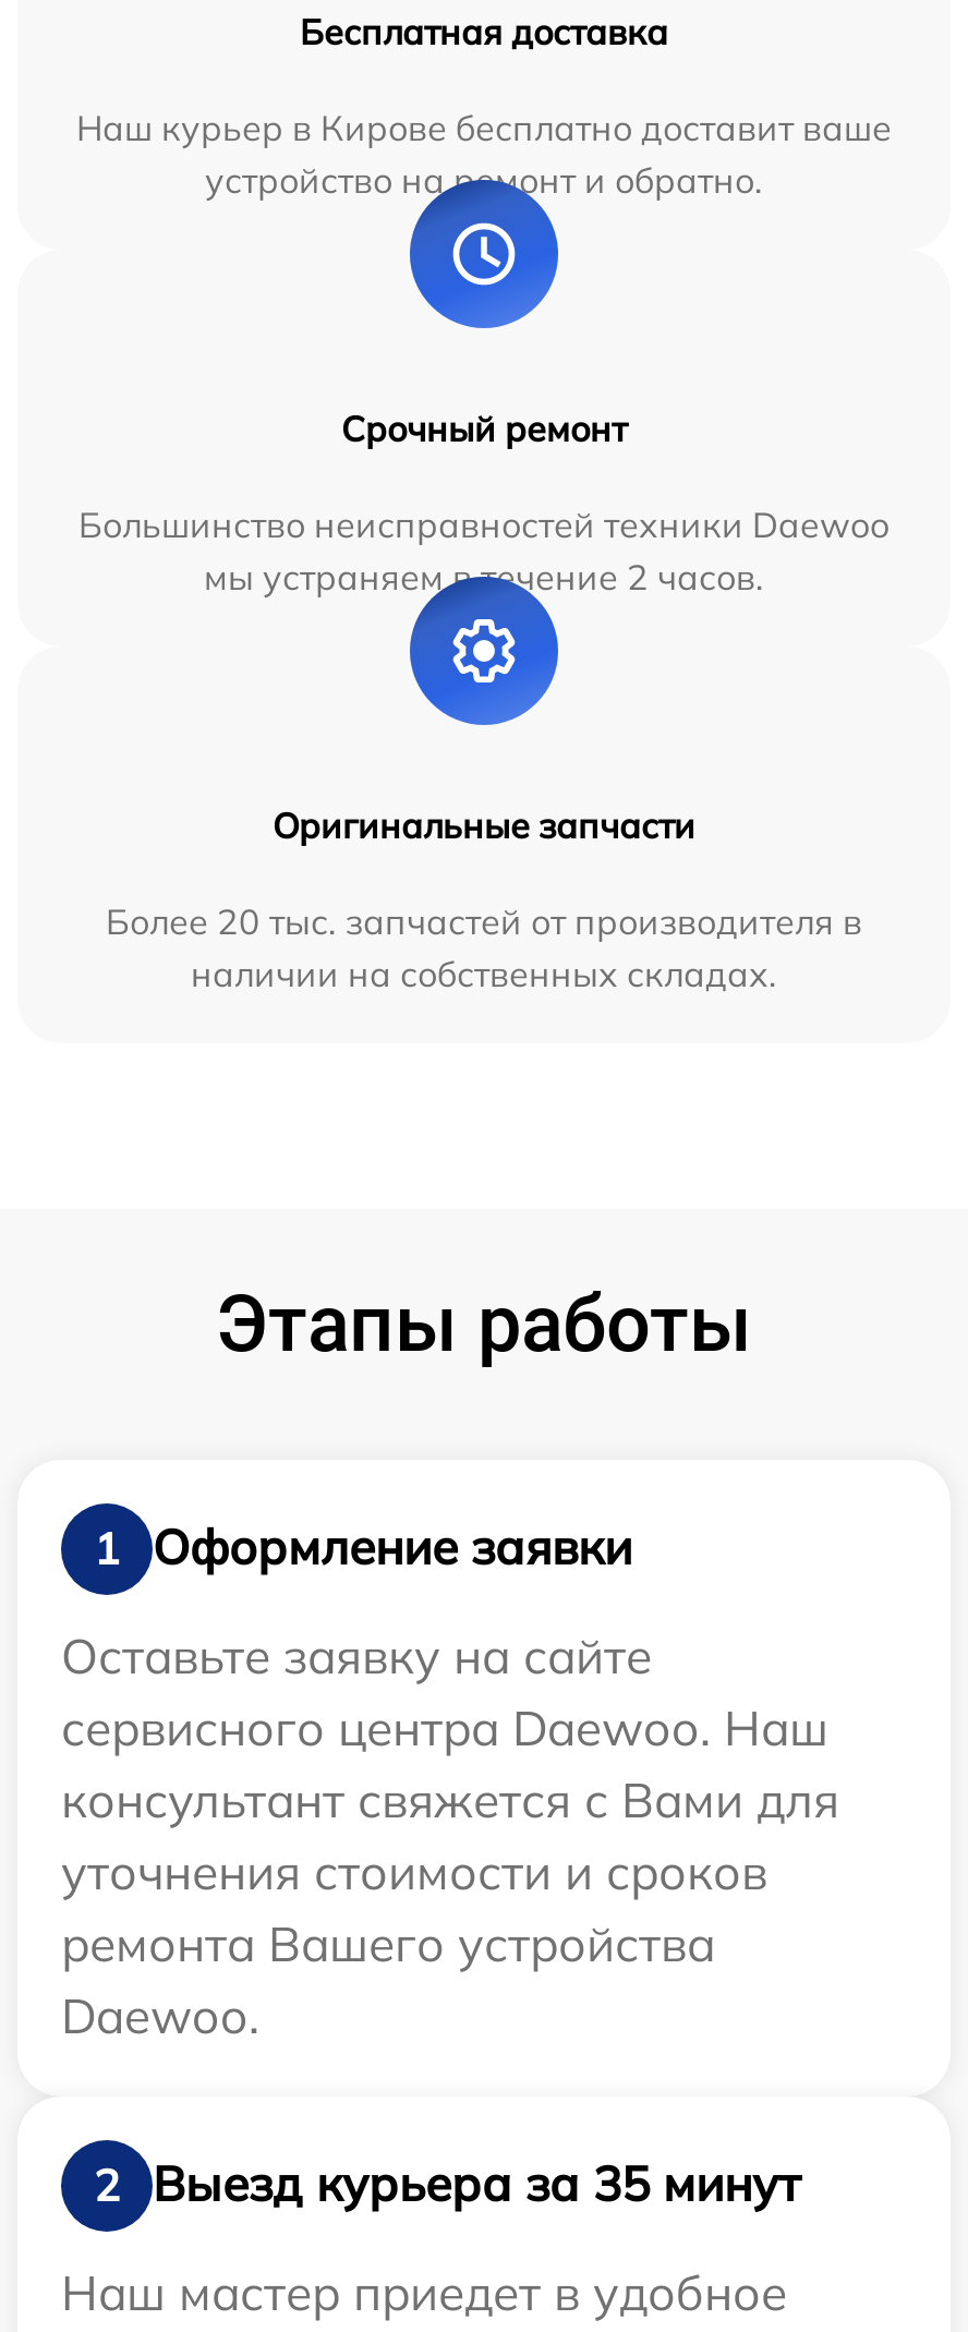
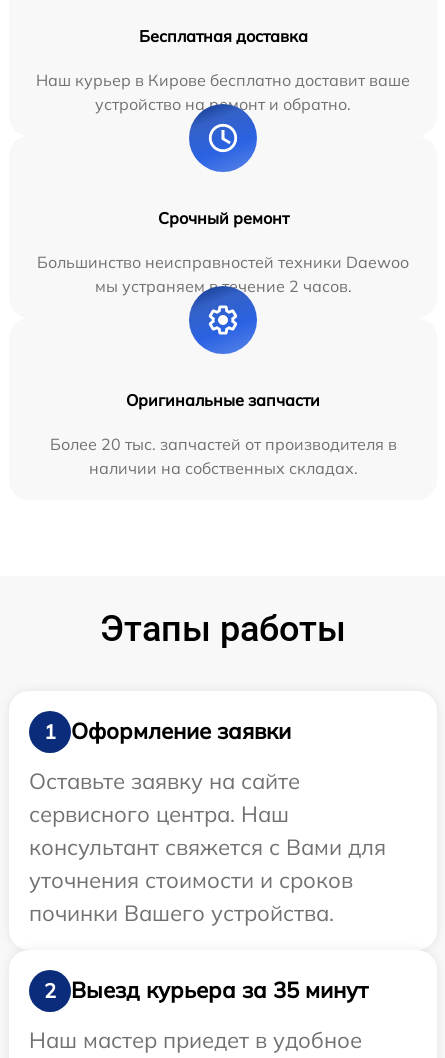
- сервисного центра Daewoo. Наш
+ сервисного центра. Наш

- ремонта Вашего устройства
- Daewoo.
+ починки Вашего устройства.
